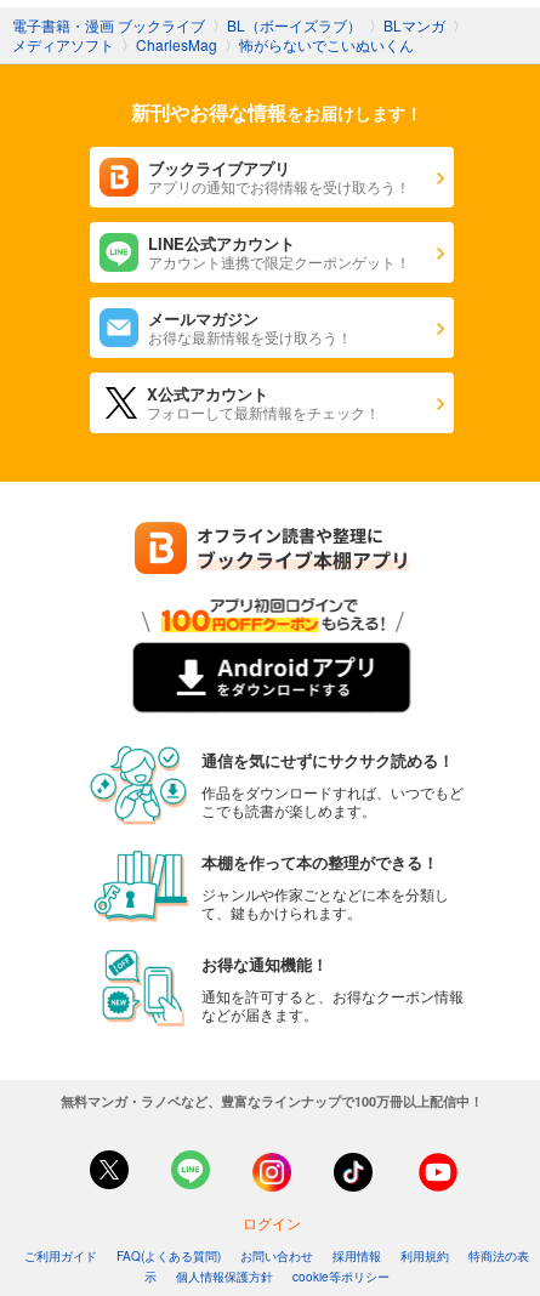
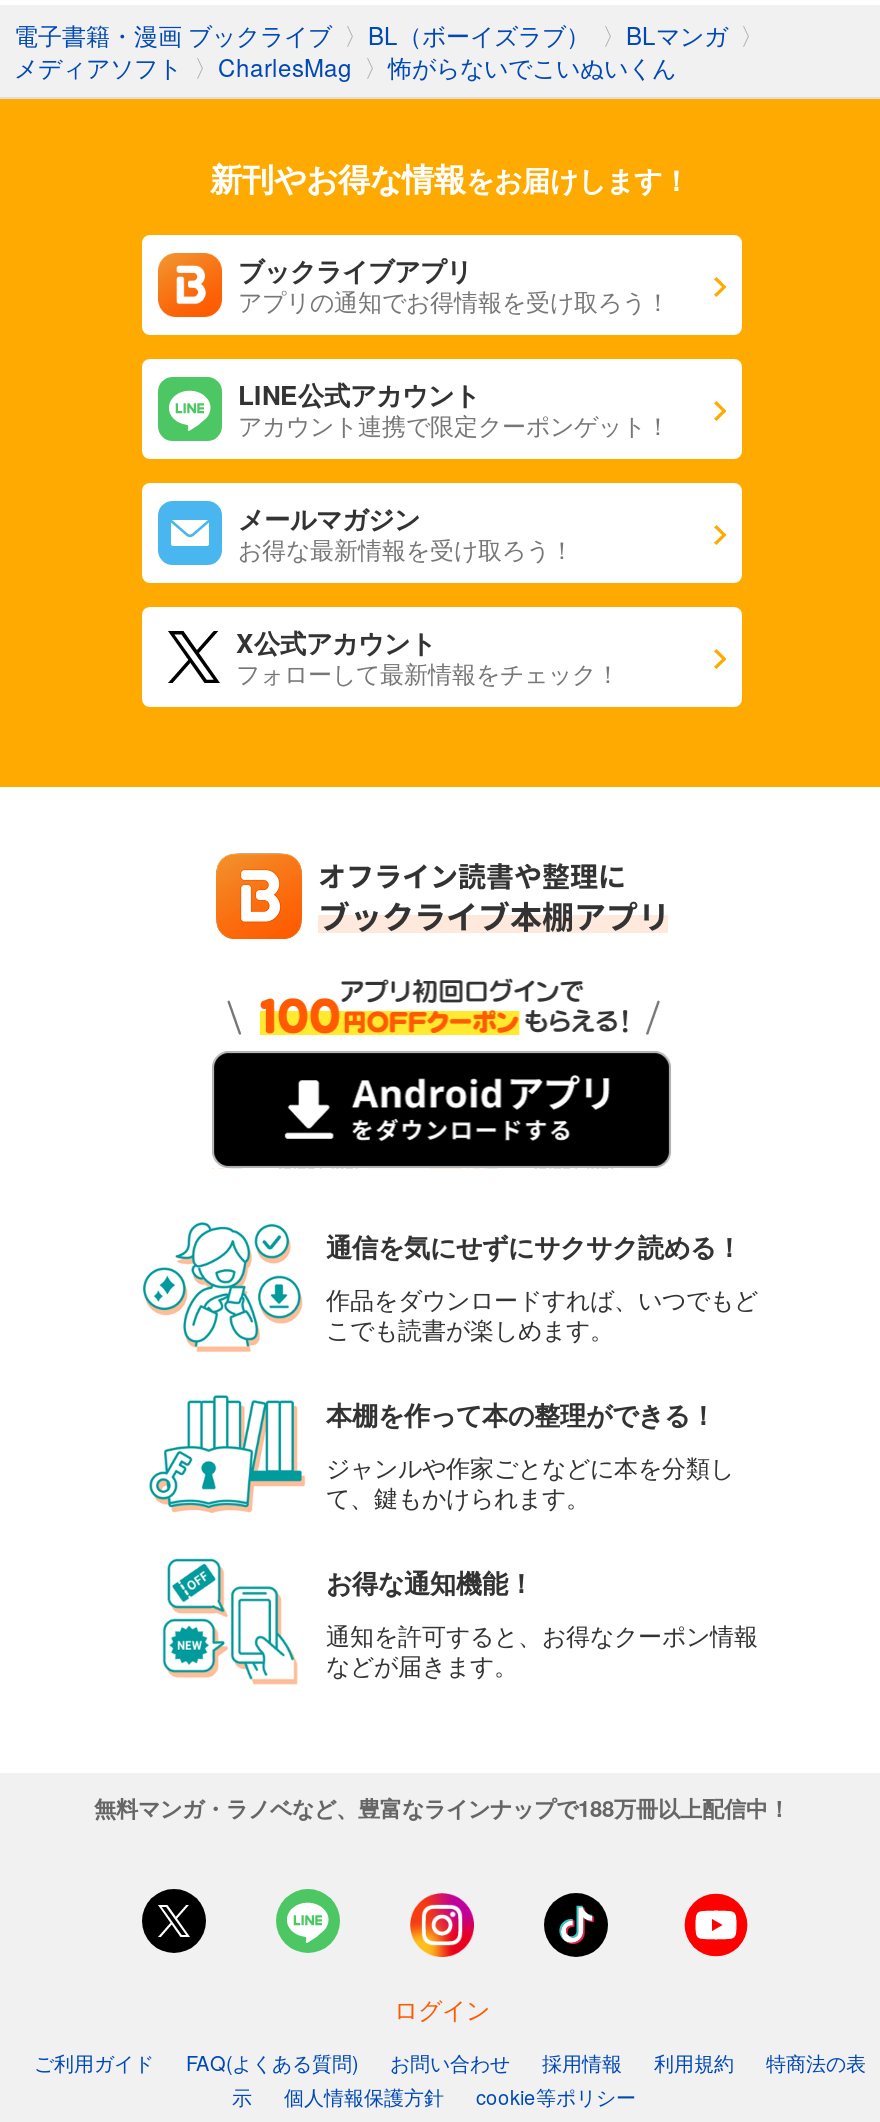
- 無料マンガ・ラノベなど、豊富なラインナップで100万冊以上配信中！
+ 無料マンガ・ラノベなど、豊富なラインナップで188万冊以上配信中！
